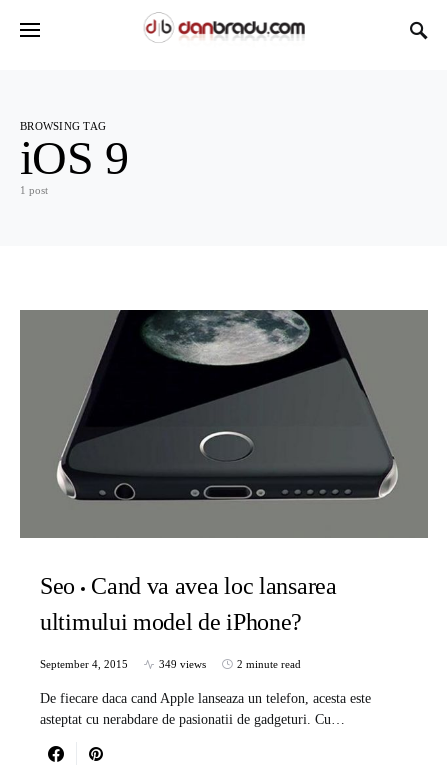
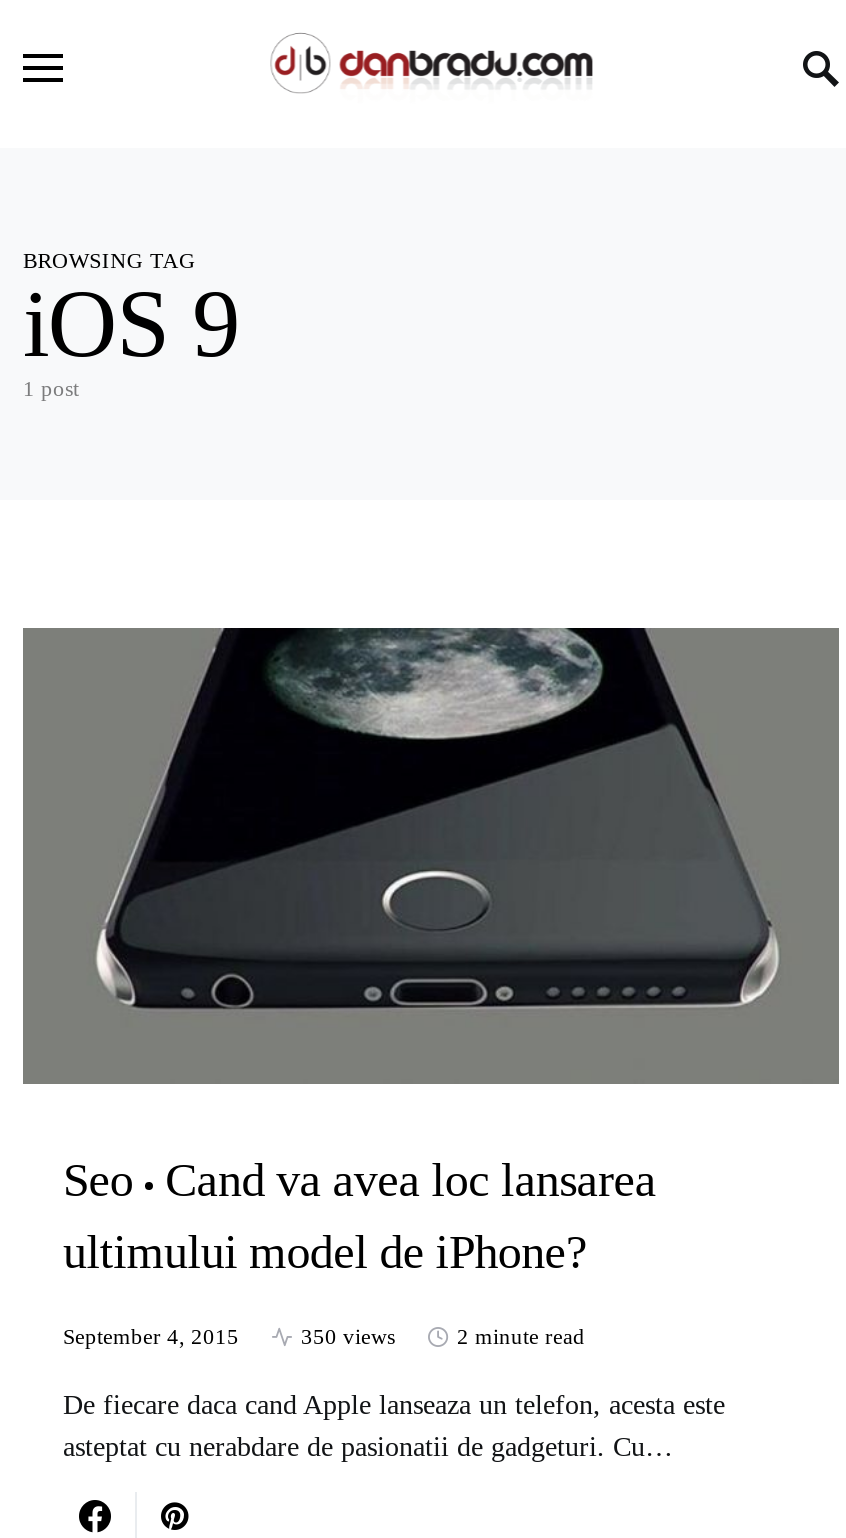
- 349 views
+ 350 views
